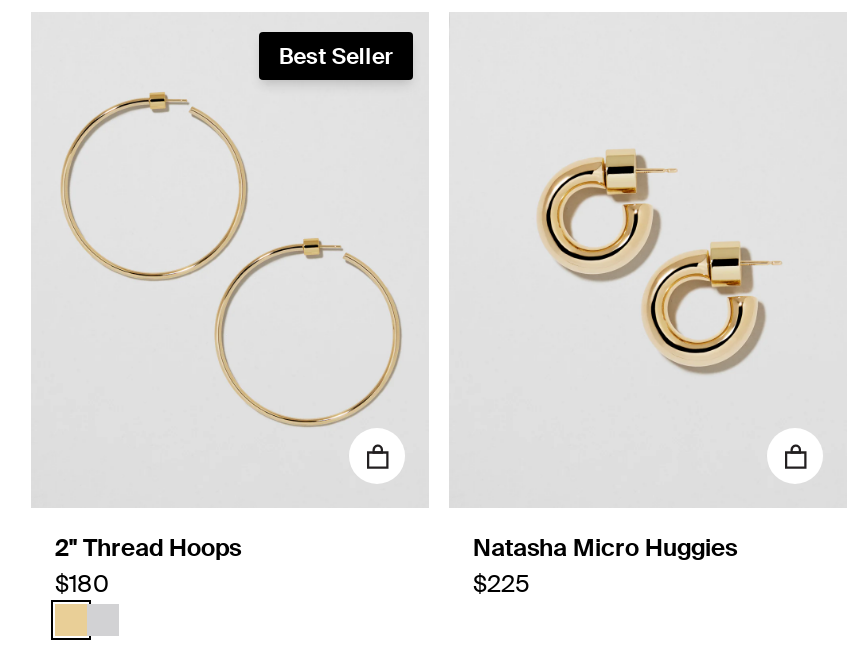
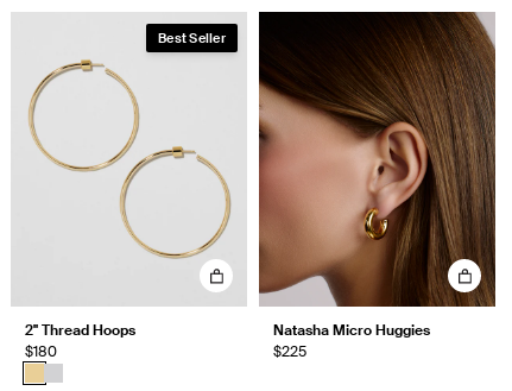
- [image]
+ [image]
